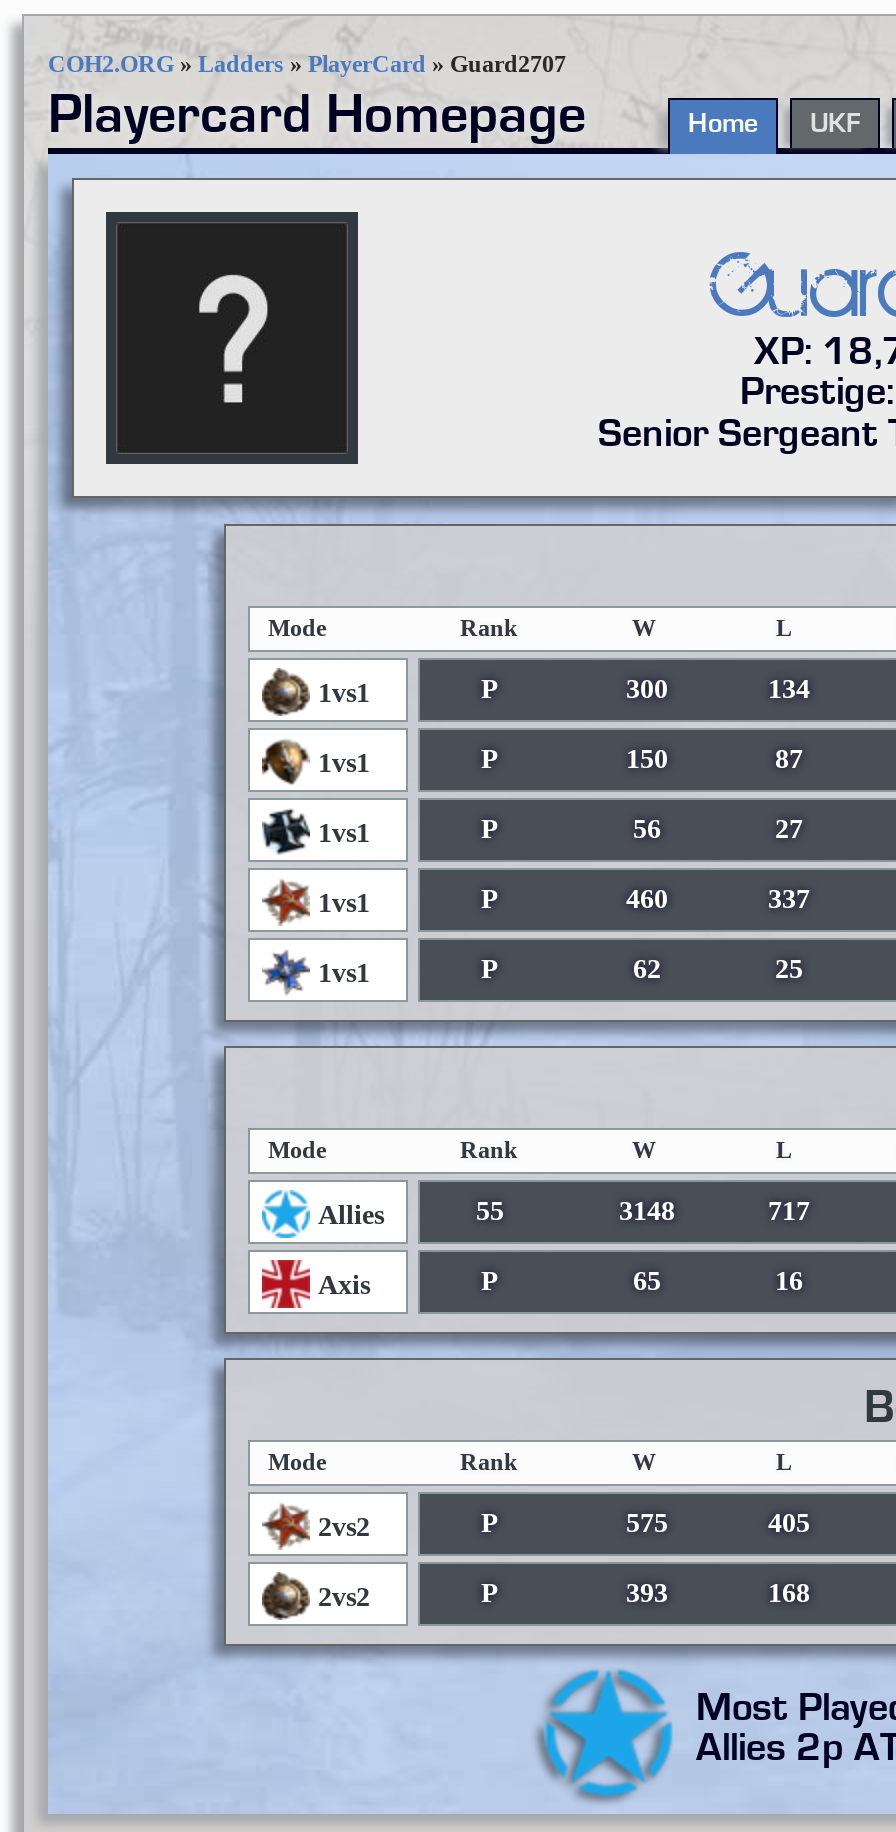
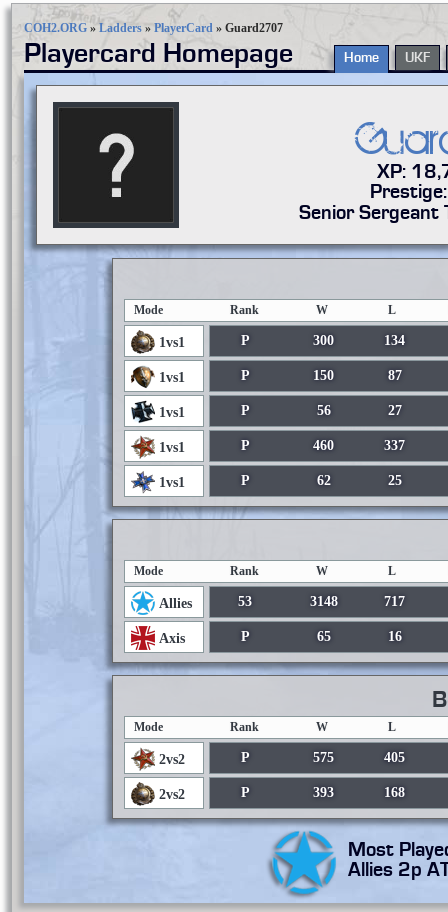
- 55
+ 53
